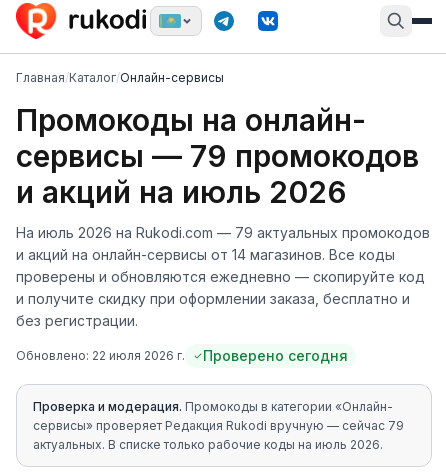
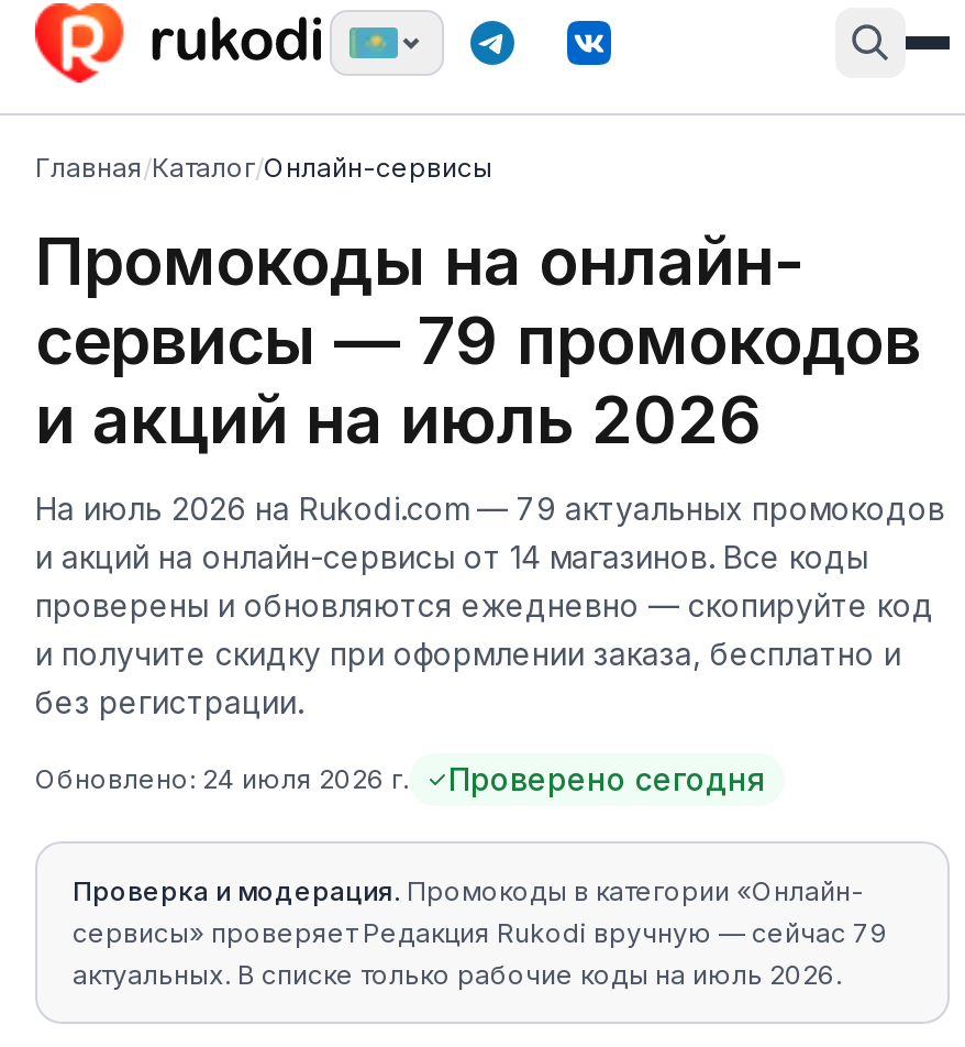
- Обновлено: 22 июля 2026 г.
+ Обновлено: 24 июля 2026 г.
